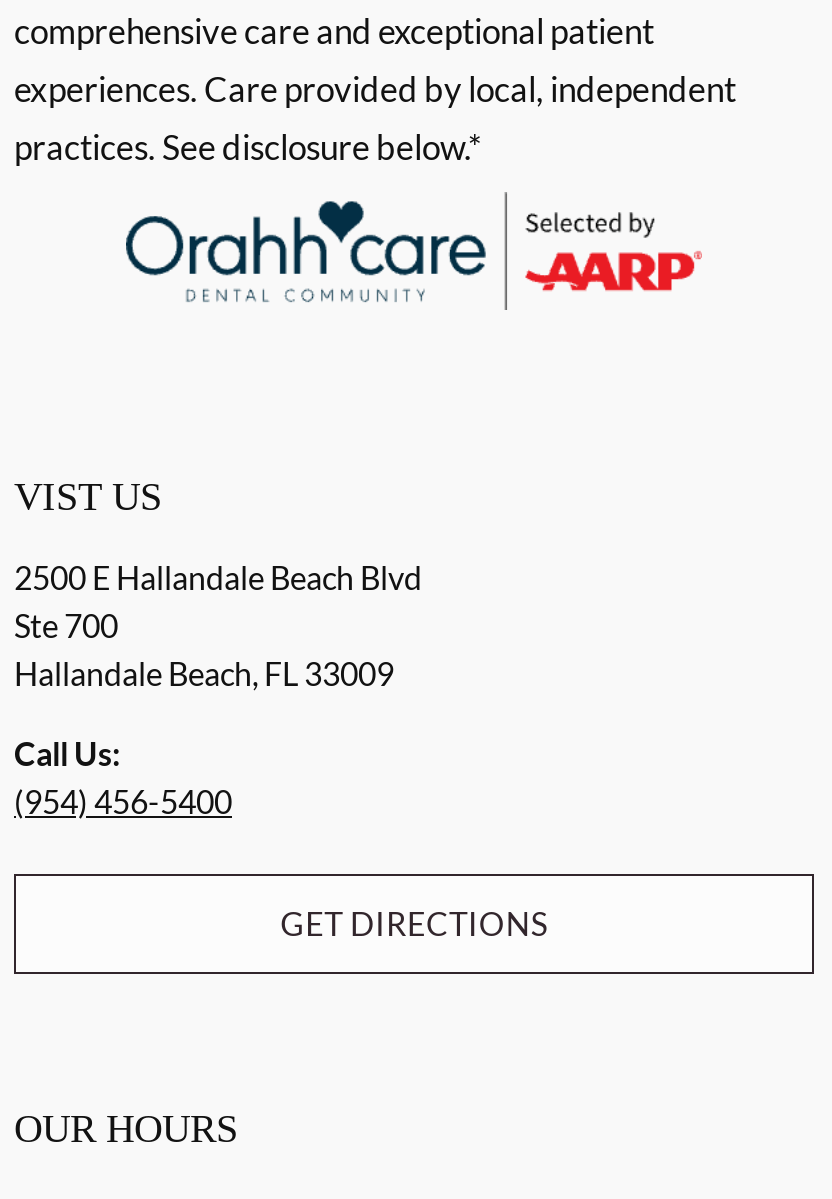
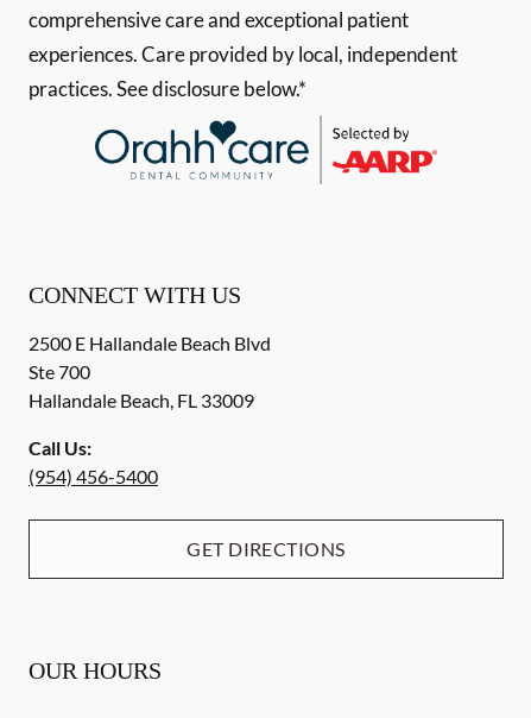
- VIST US
+ CONNECT WITH US
